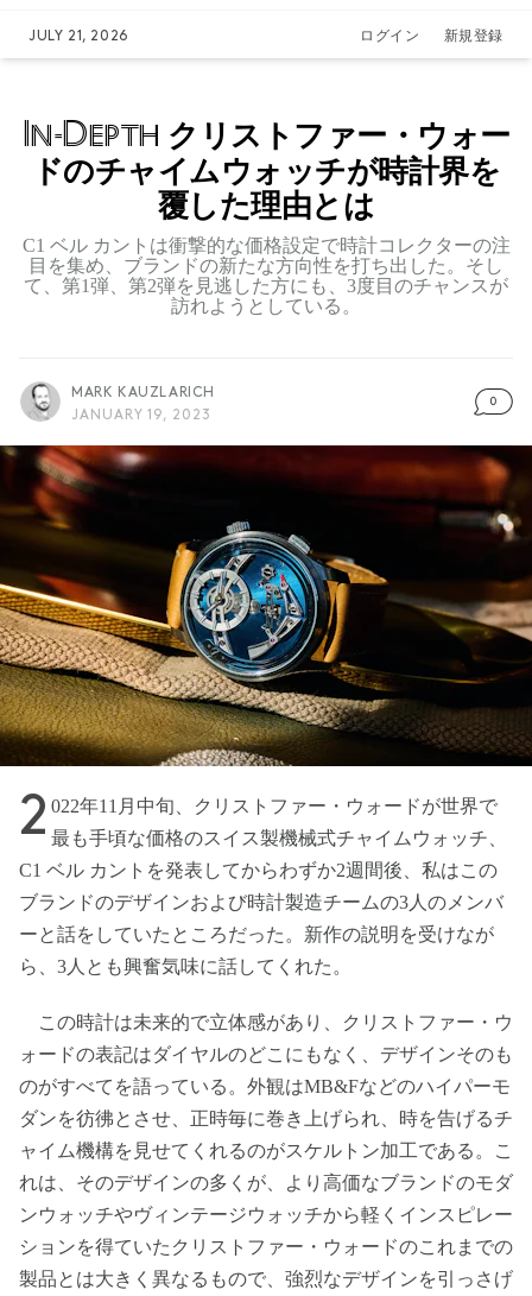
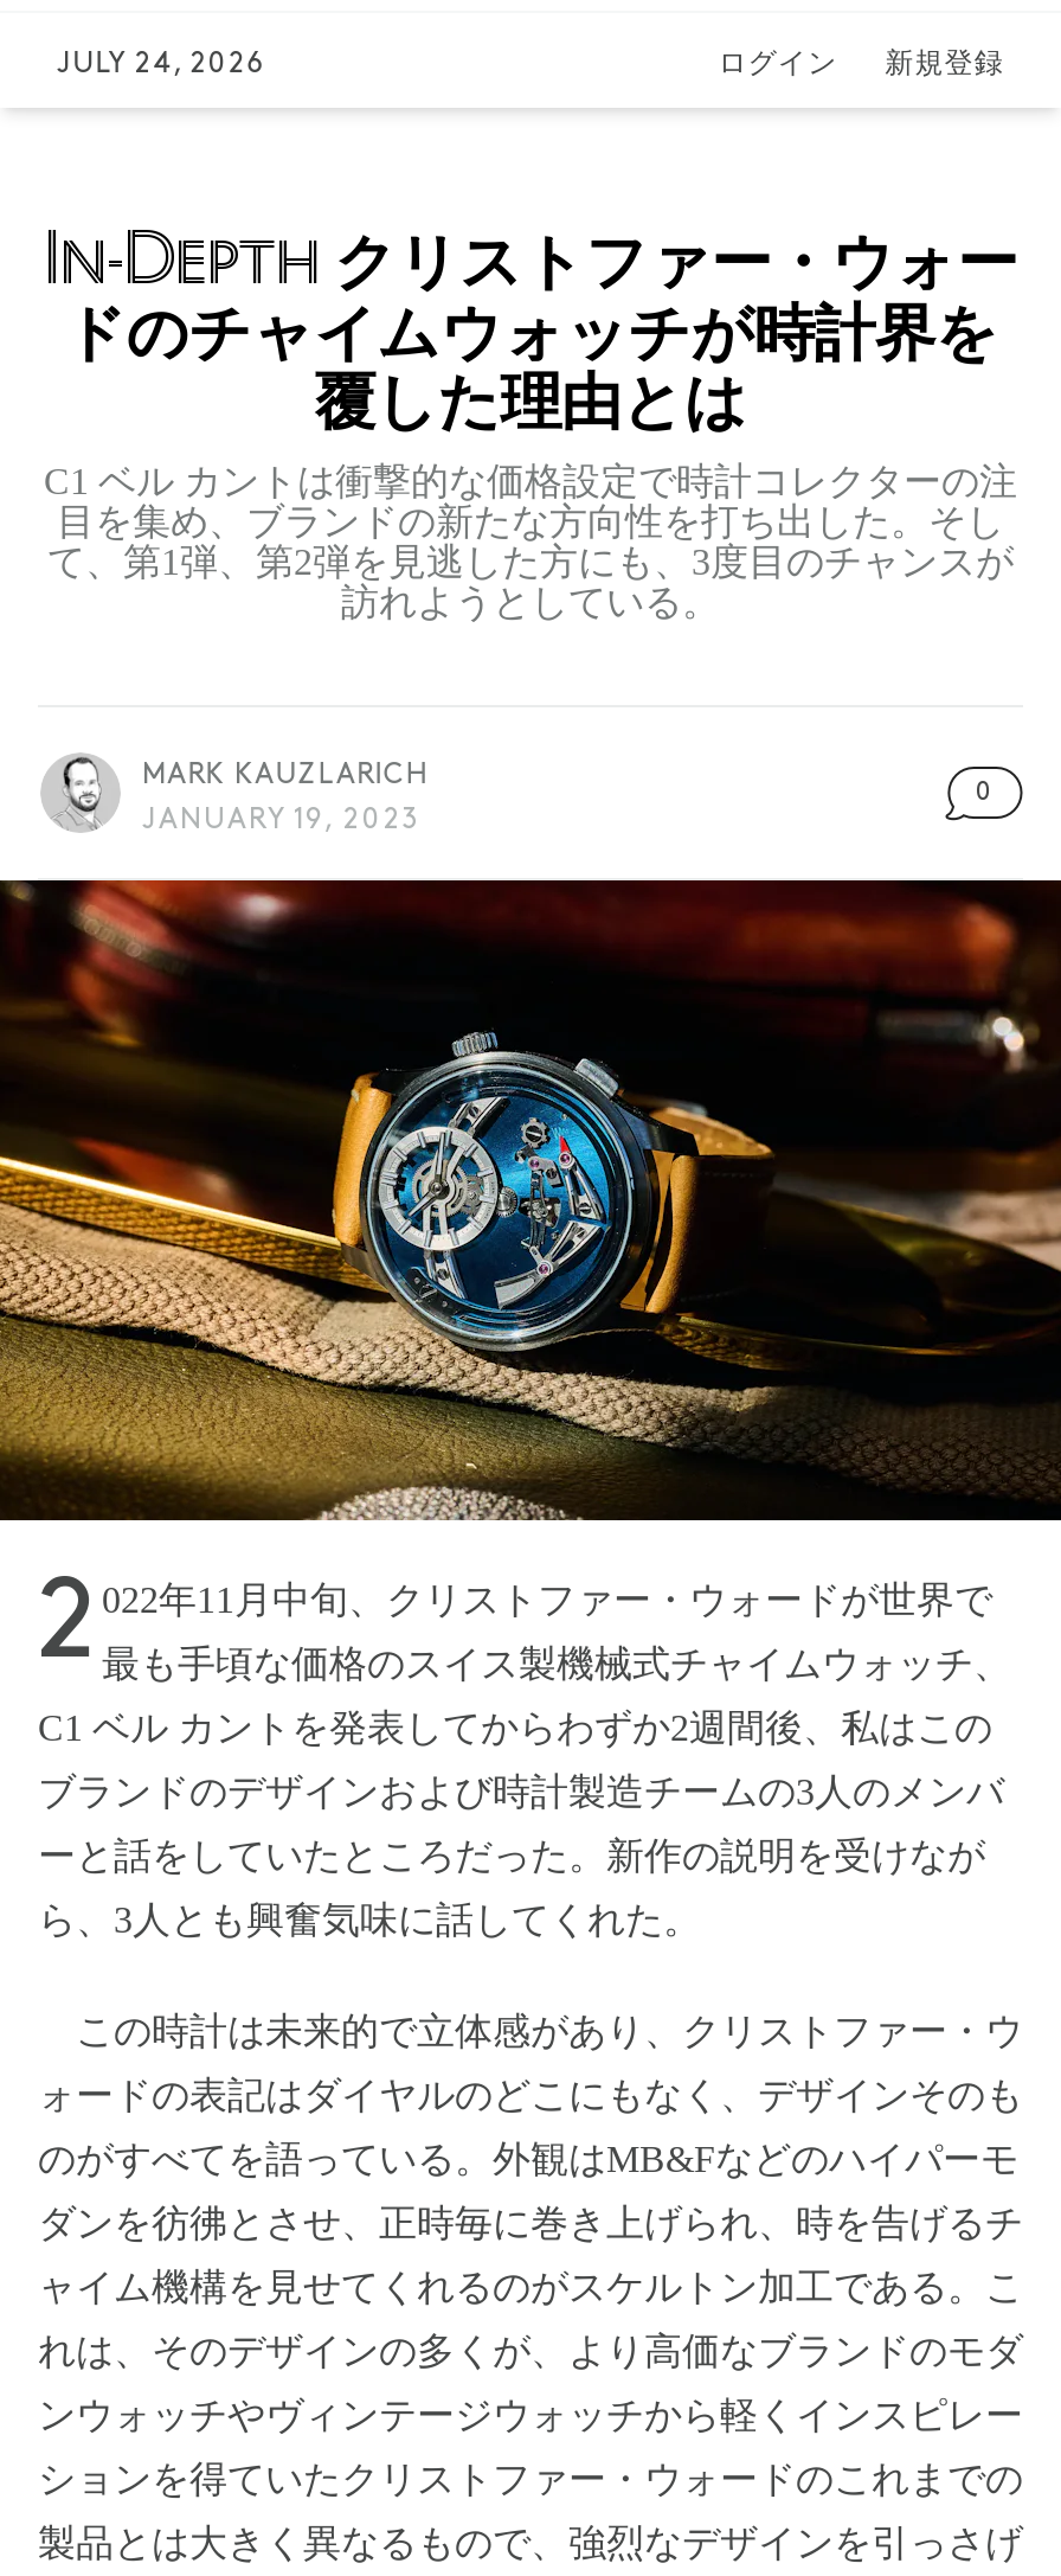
- JULY 21, 2026
+ JULY 24, 2026
